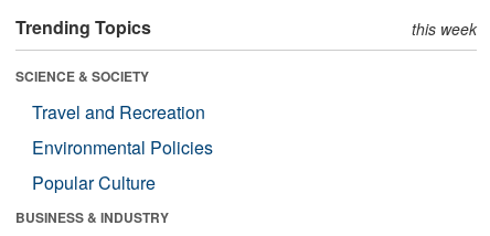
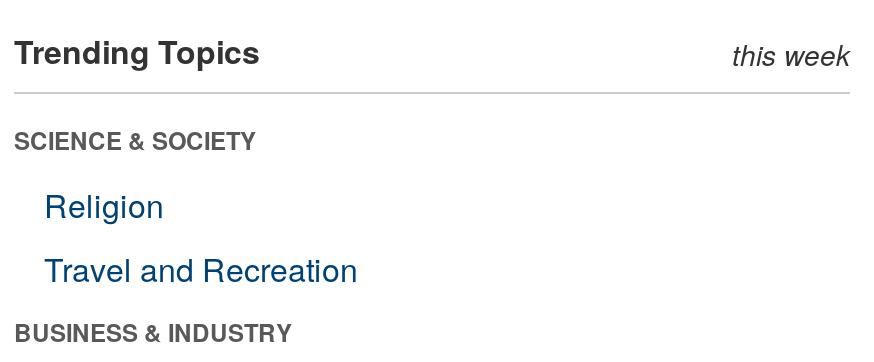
+ Religion

moved down: Travel and Recreation

- Environmental Policies
- Popular Culture
